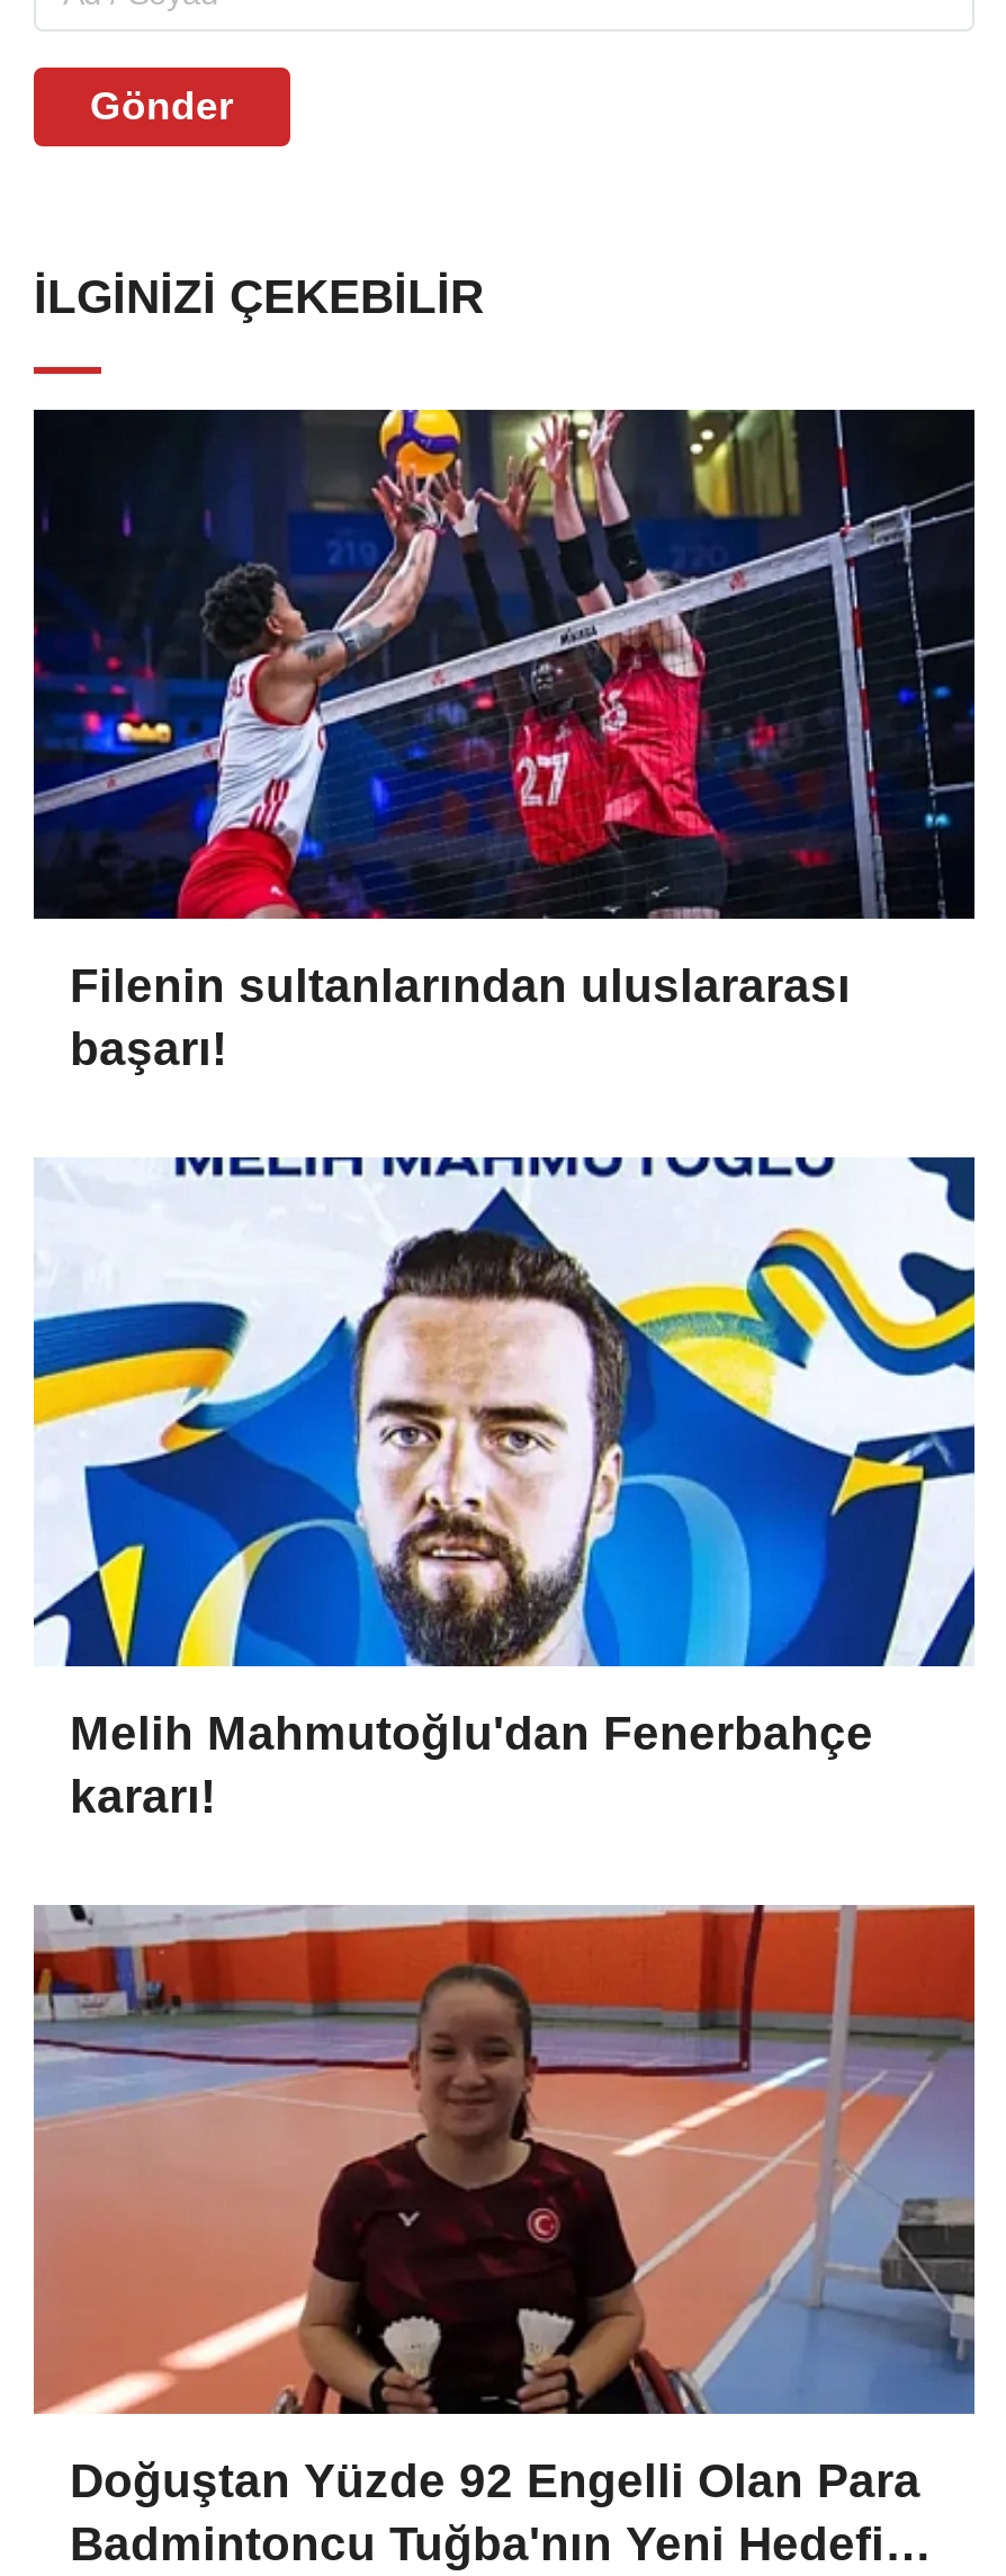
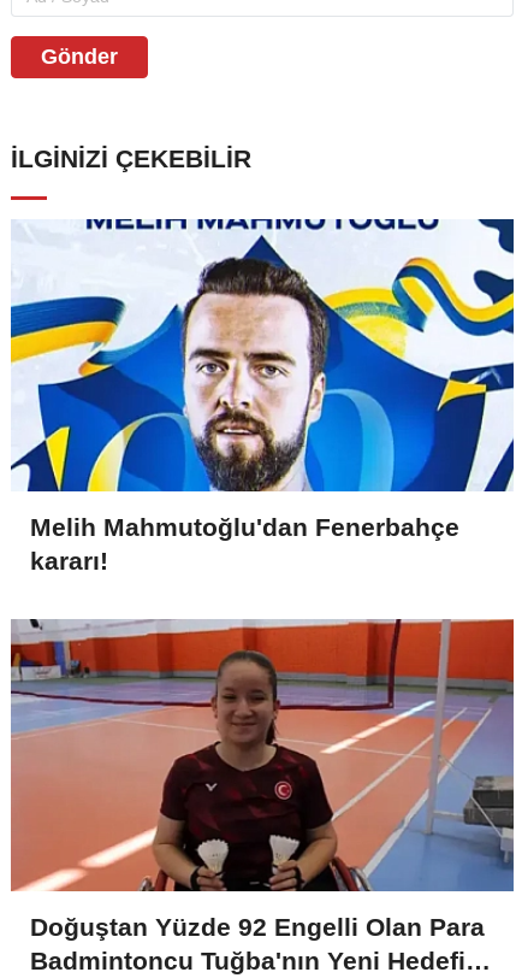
- [image]
- Filenin sultanlarından uluslararası
- başarı!
